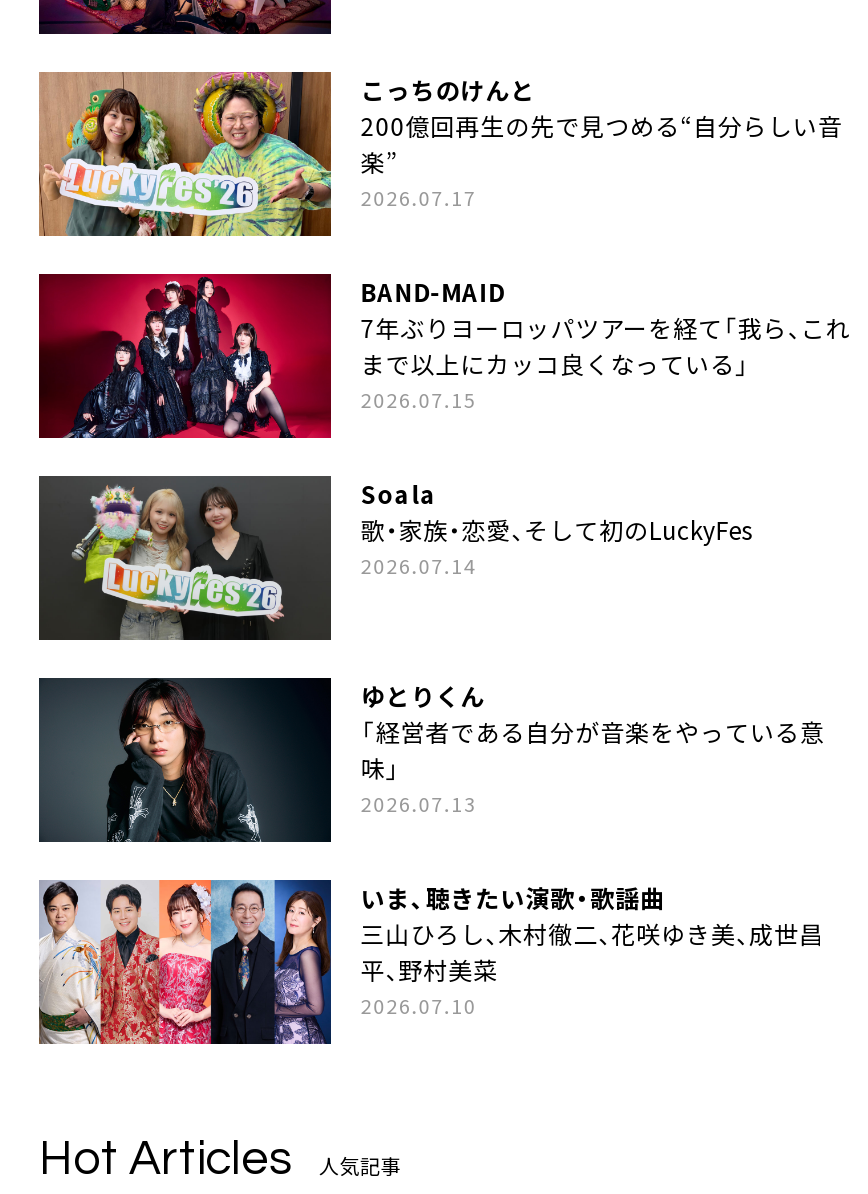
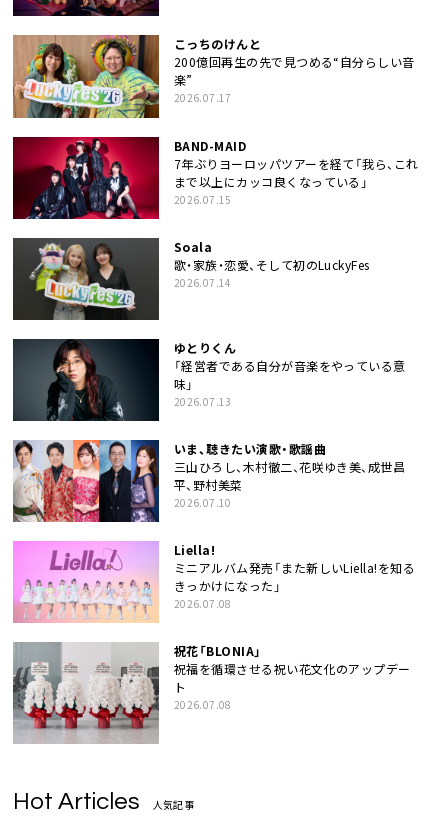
+ [image]
+ Liella!
+ ミニアルバム発売「また新しいLiella!を知る
+ きっかけになった」
+ 2026.07.08
+ 祝花「BLONIA」
+ 祝福を循環させる祝い花文化のアップデー
+ ト
+ 2026.07.08

+ [image]
